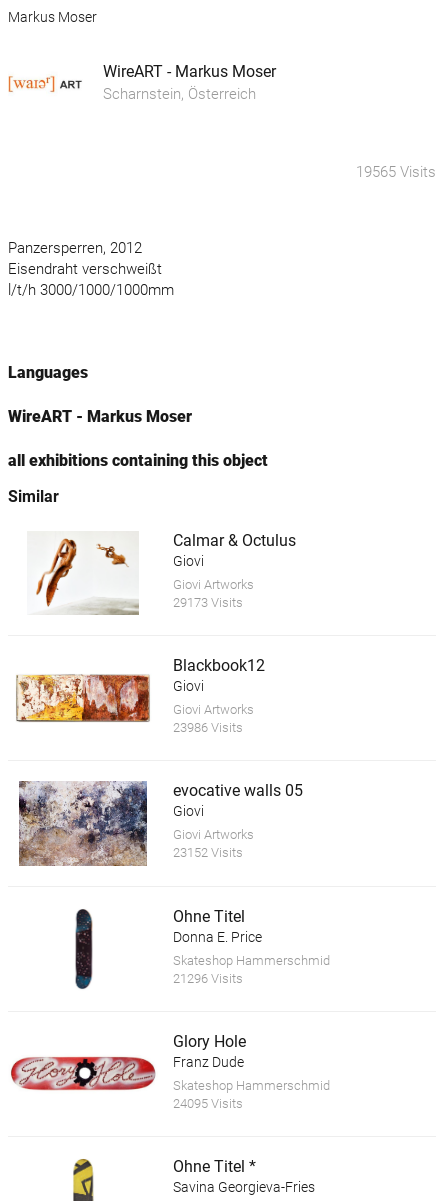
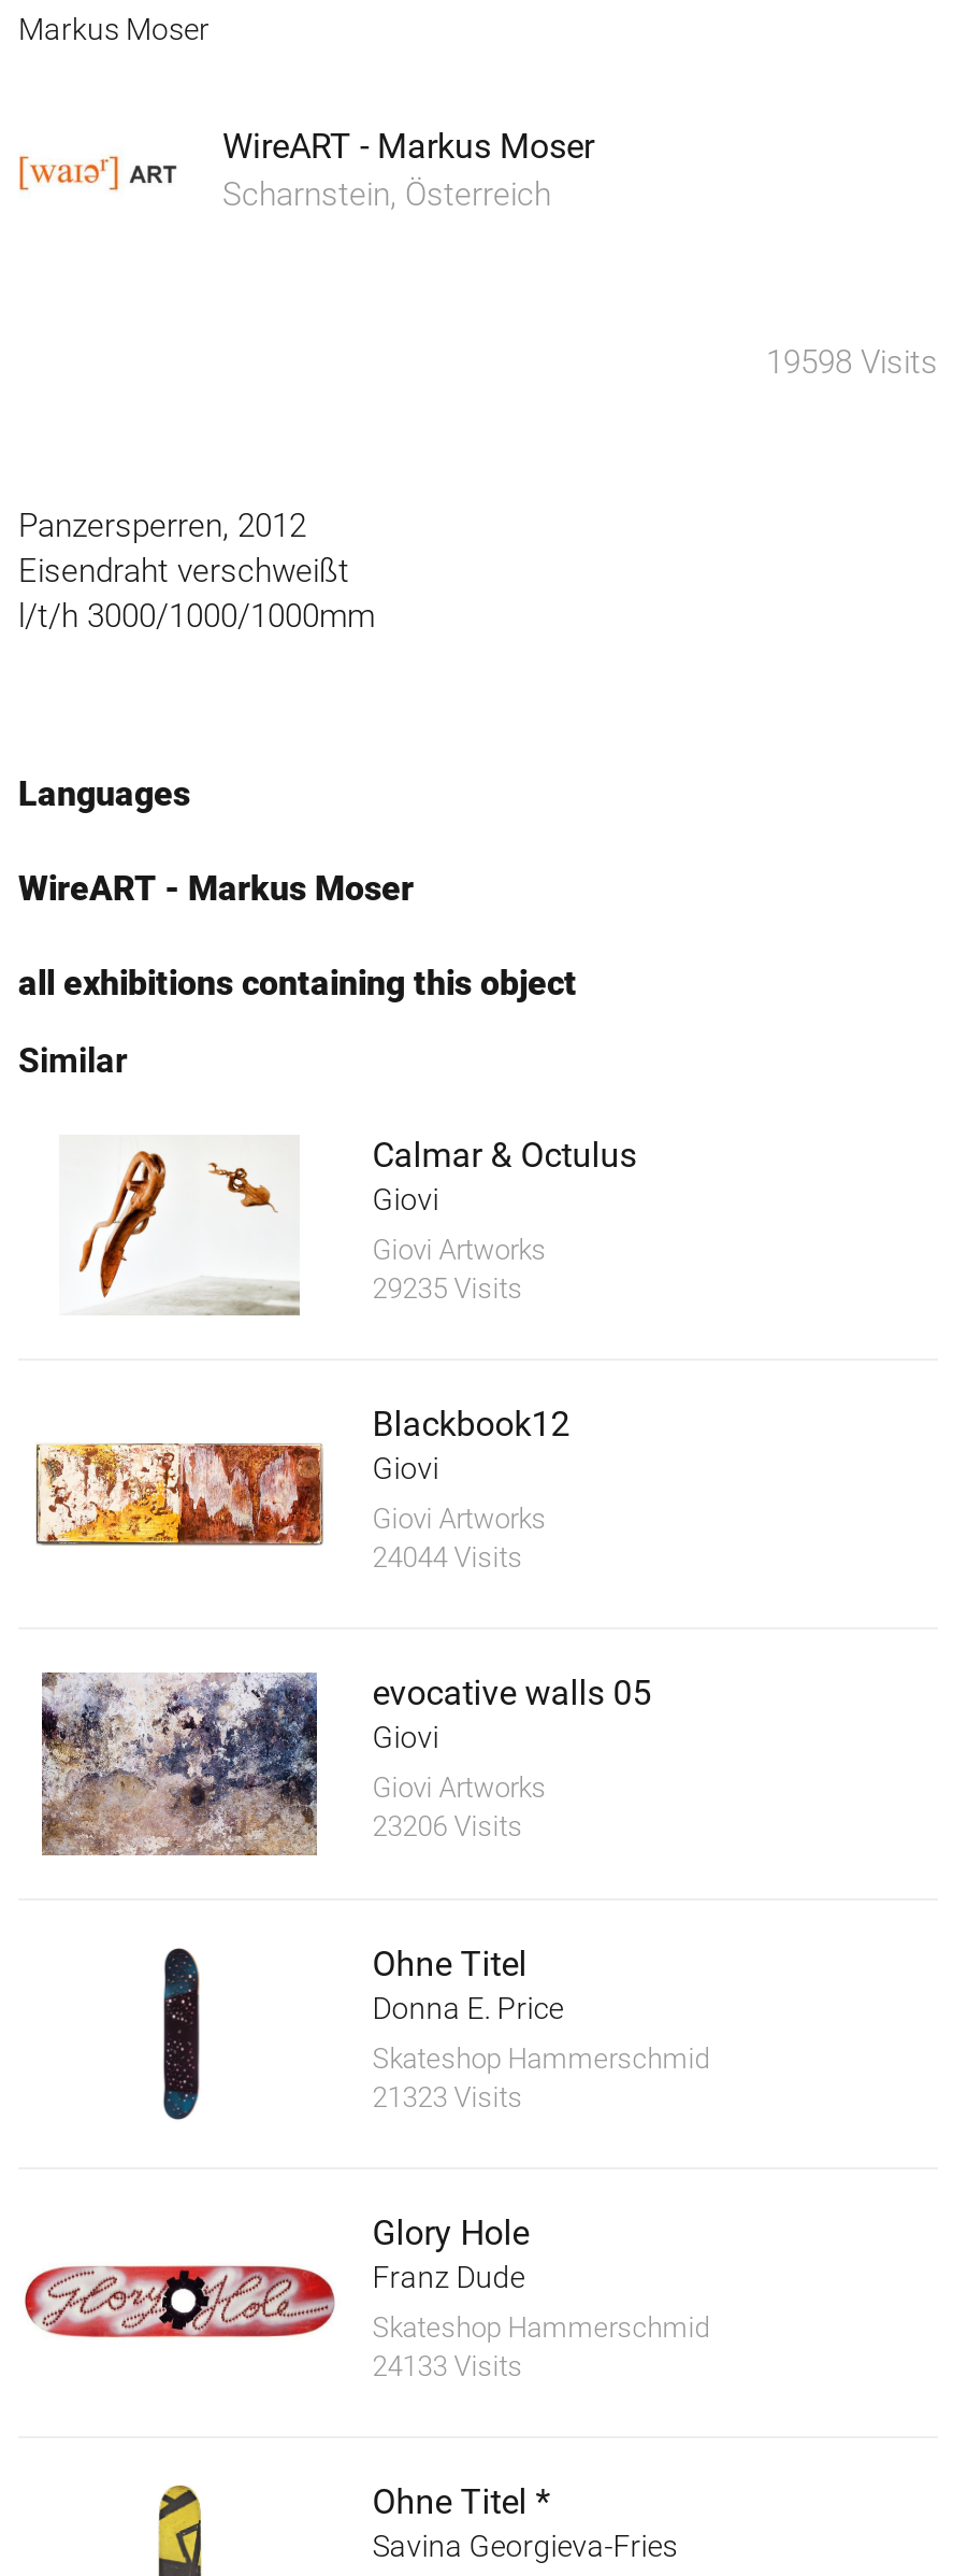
- 19565 Visits
+ 19598 Visits

- 29173 Visits
+ 29235 Visits

- 23986 Visits
+ 24044 Visits

- 23152 Visits
+ 23206 Visits

- 21296 Visits
+ 21323 Visits

- 24095 Visits
+ 24133 Visits
